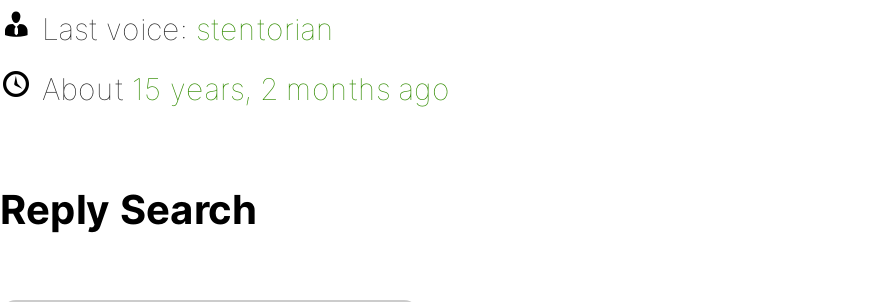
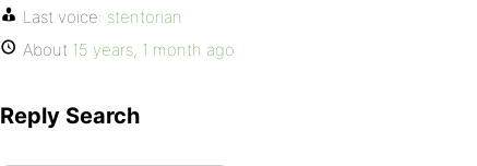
- About 15 years, 2 months ago
+ About 15 years, 1 month ago
